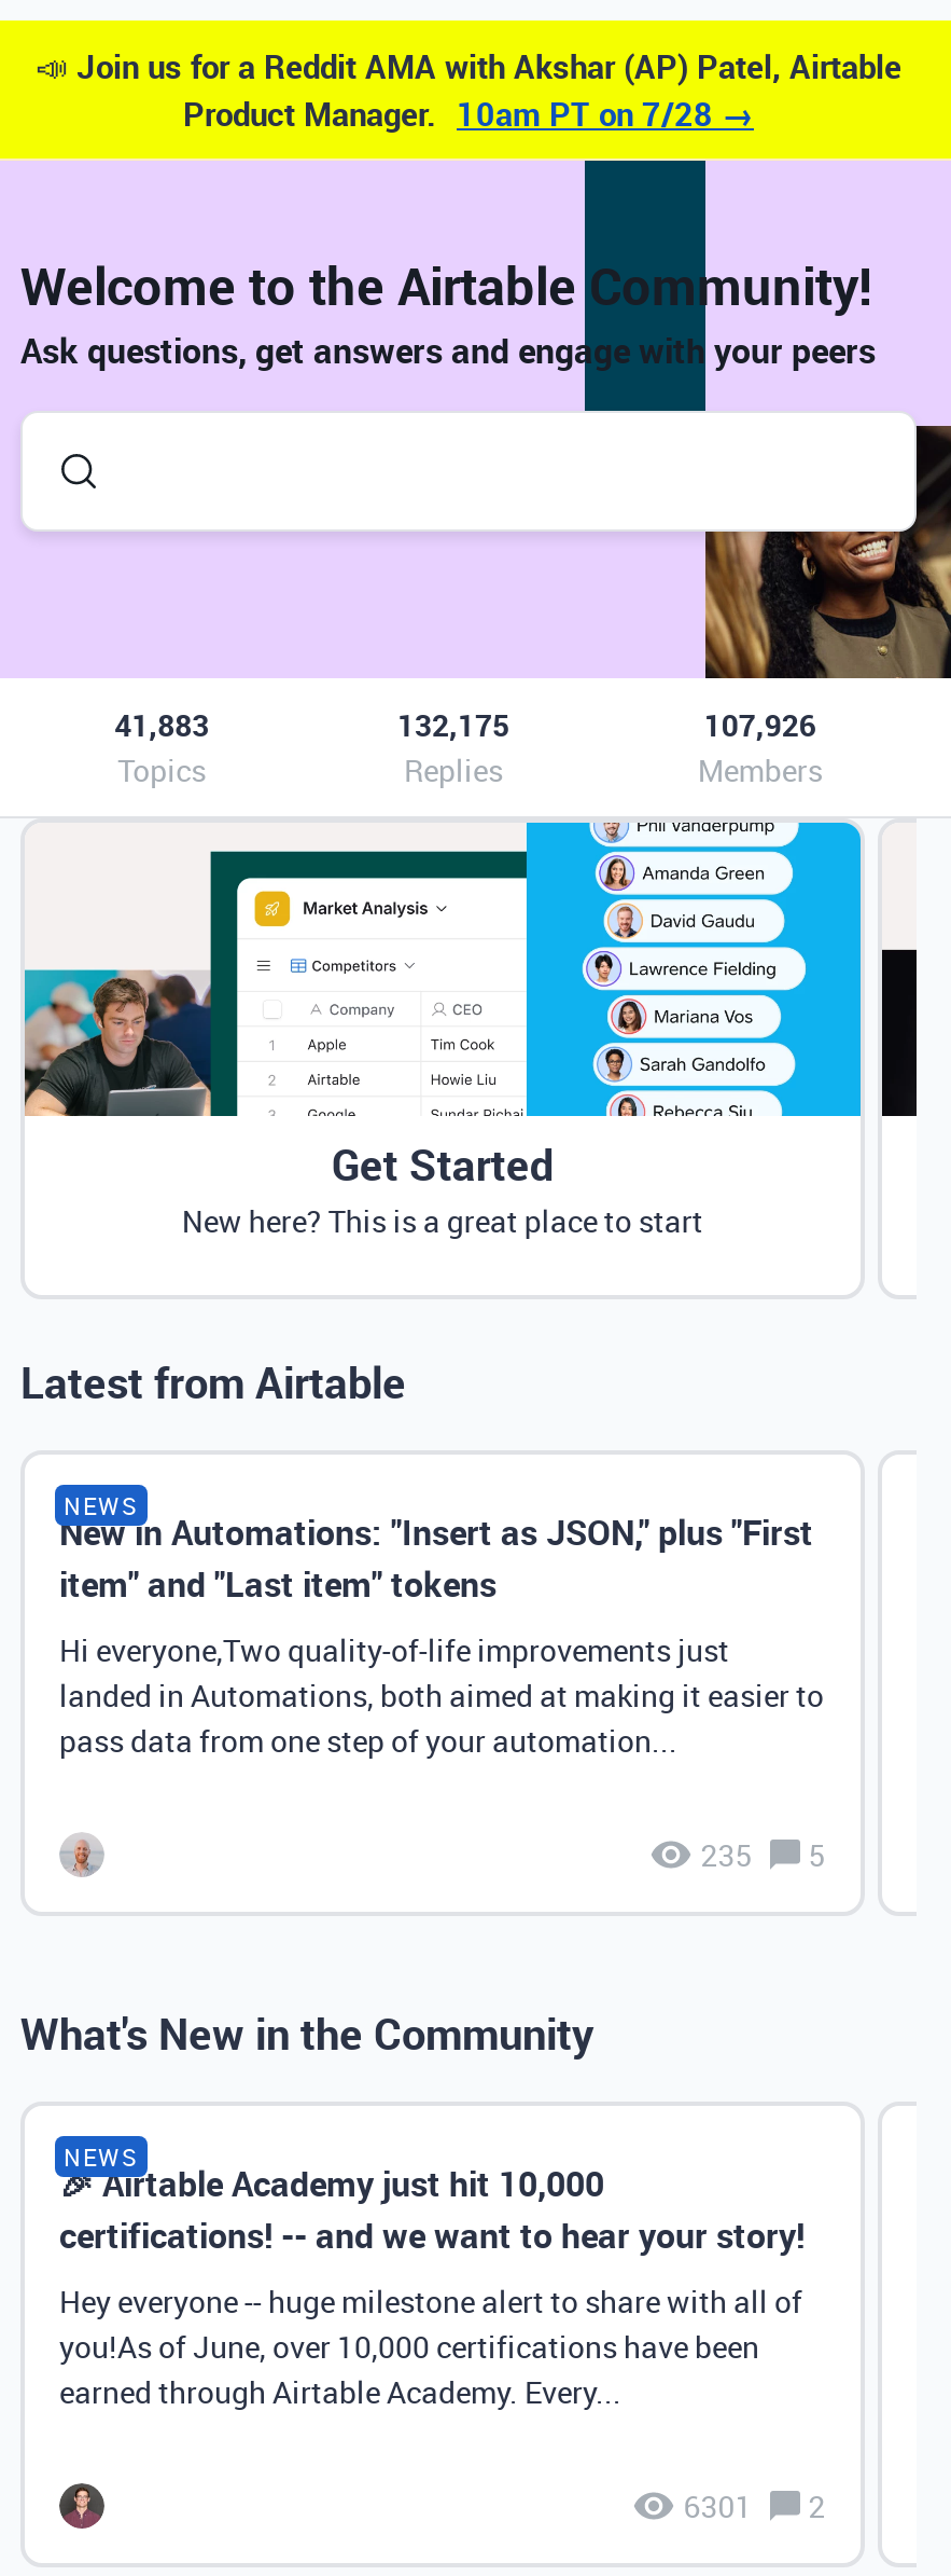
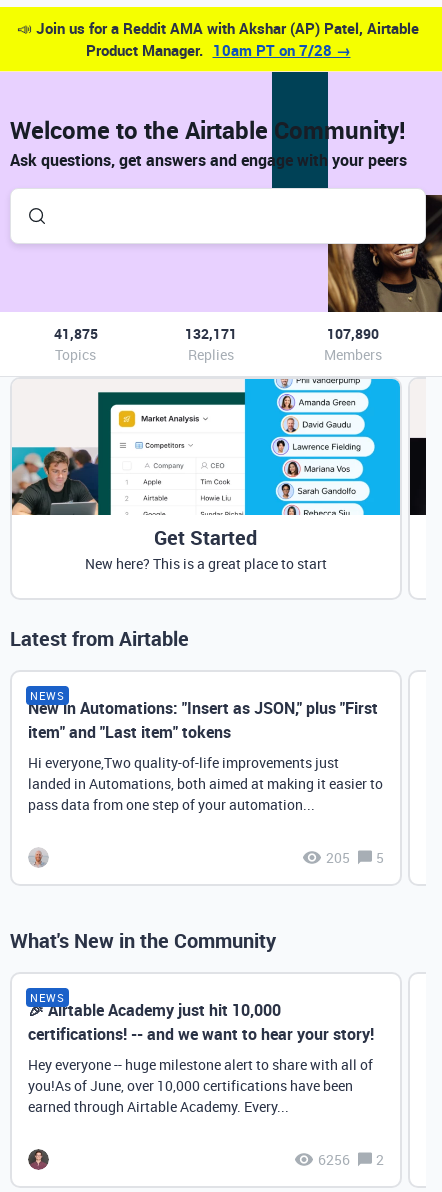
- 41,883
+ 41,875

- 132,175
+ 132,171

- 107,926
+ 107,890

- 235 5
+ 205 5

- 6301 2
+ 6256 2
